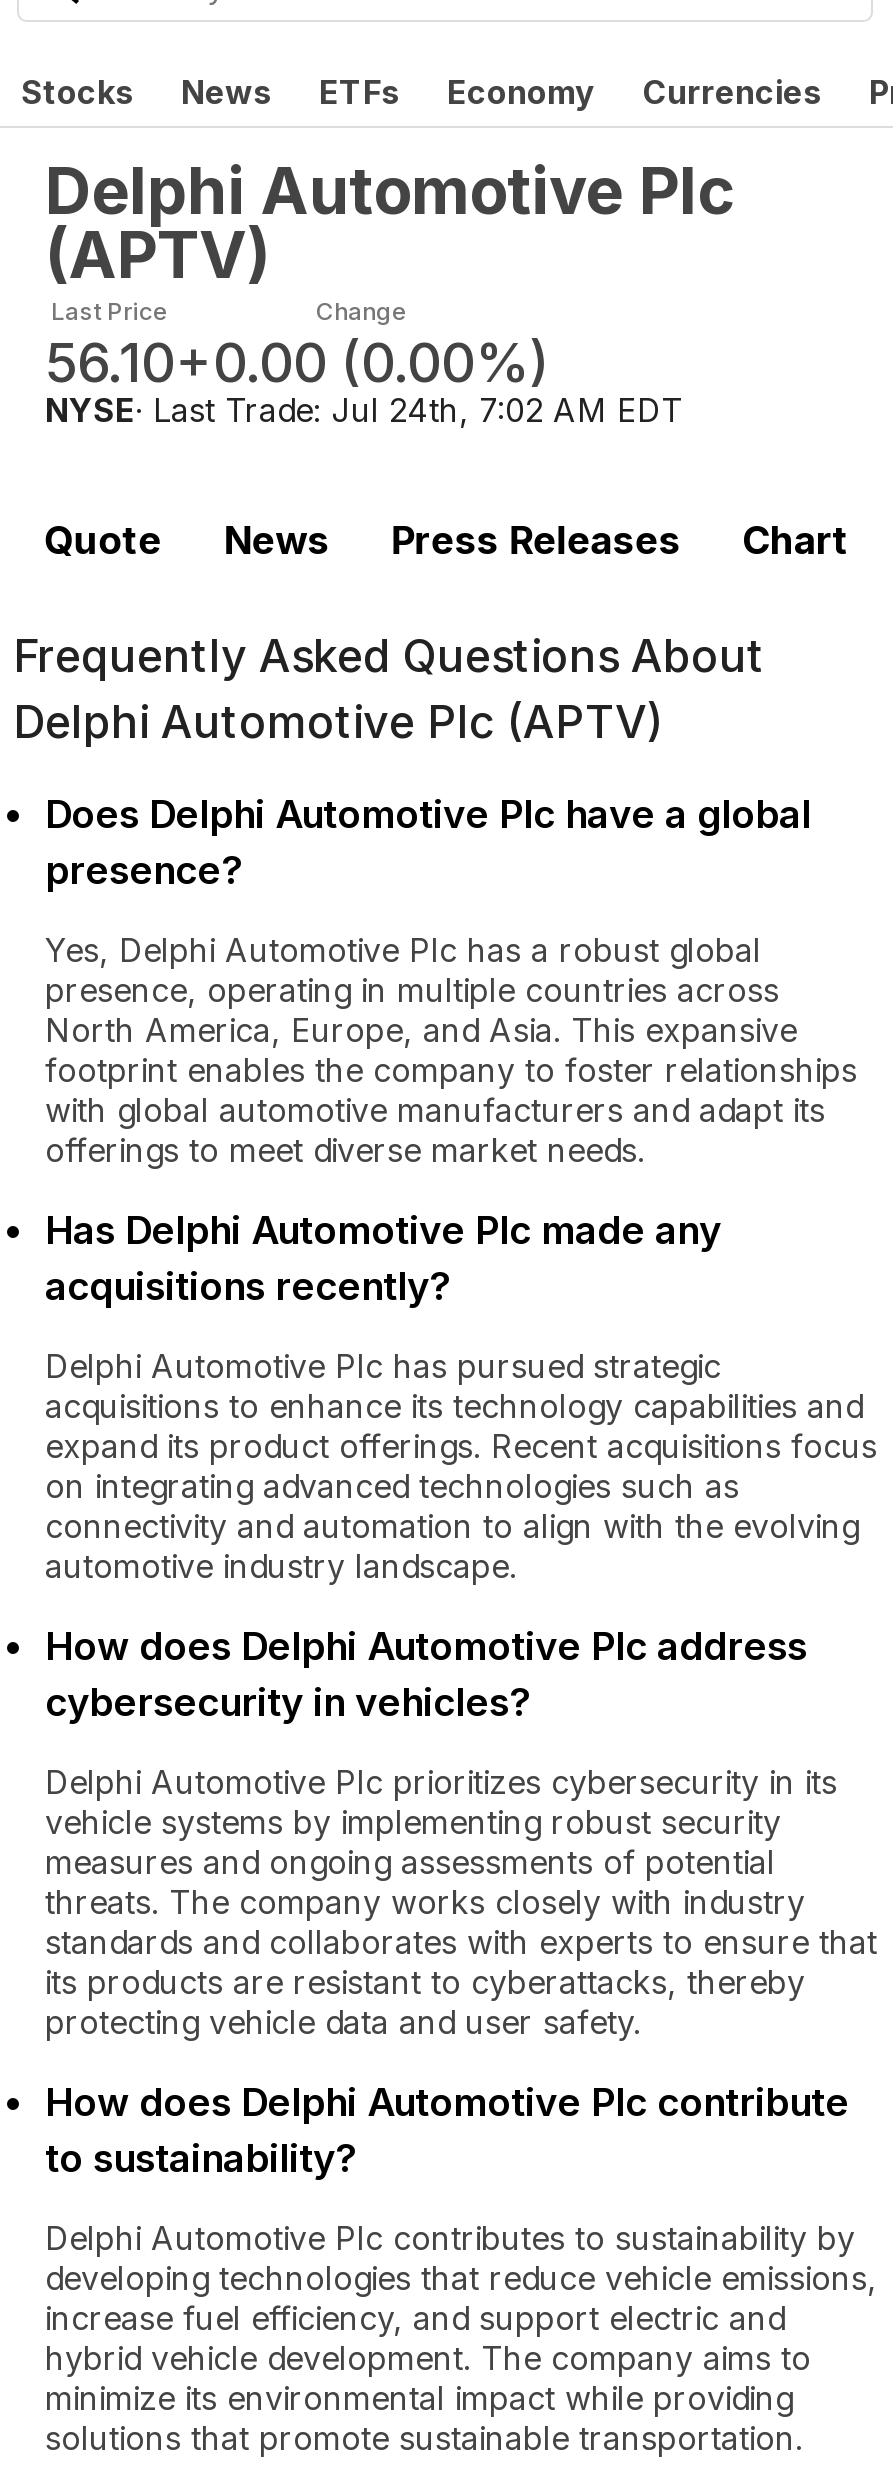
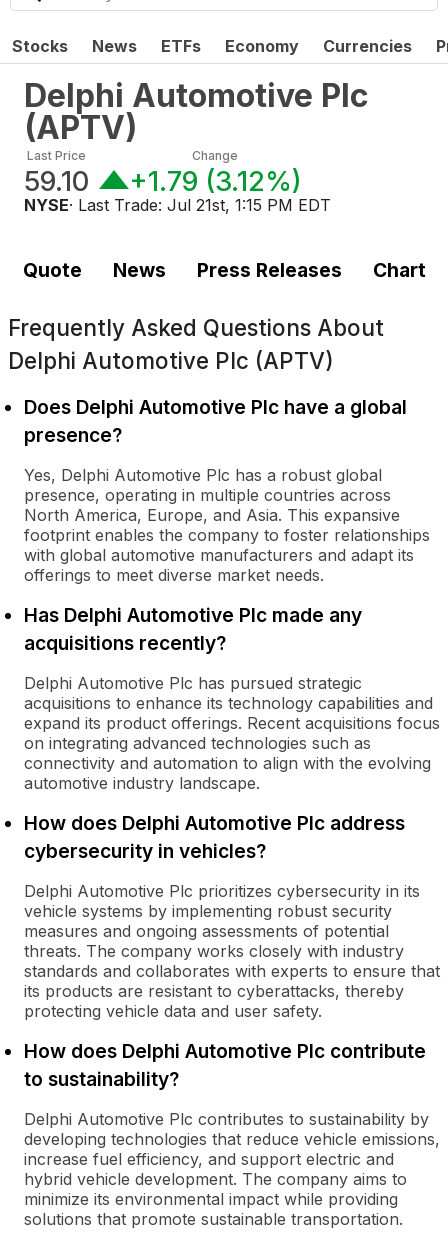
- 56.10
+ 59.10

- +0.00 (0.00%)
+ +1.79 (3.12%)

- NYSE · Last Trade: Jul 24th, 7:02 AM EDT
+ NYSE · Last Trade: Jul 21st, 1:15 PM EDT
